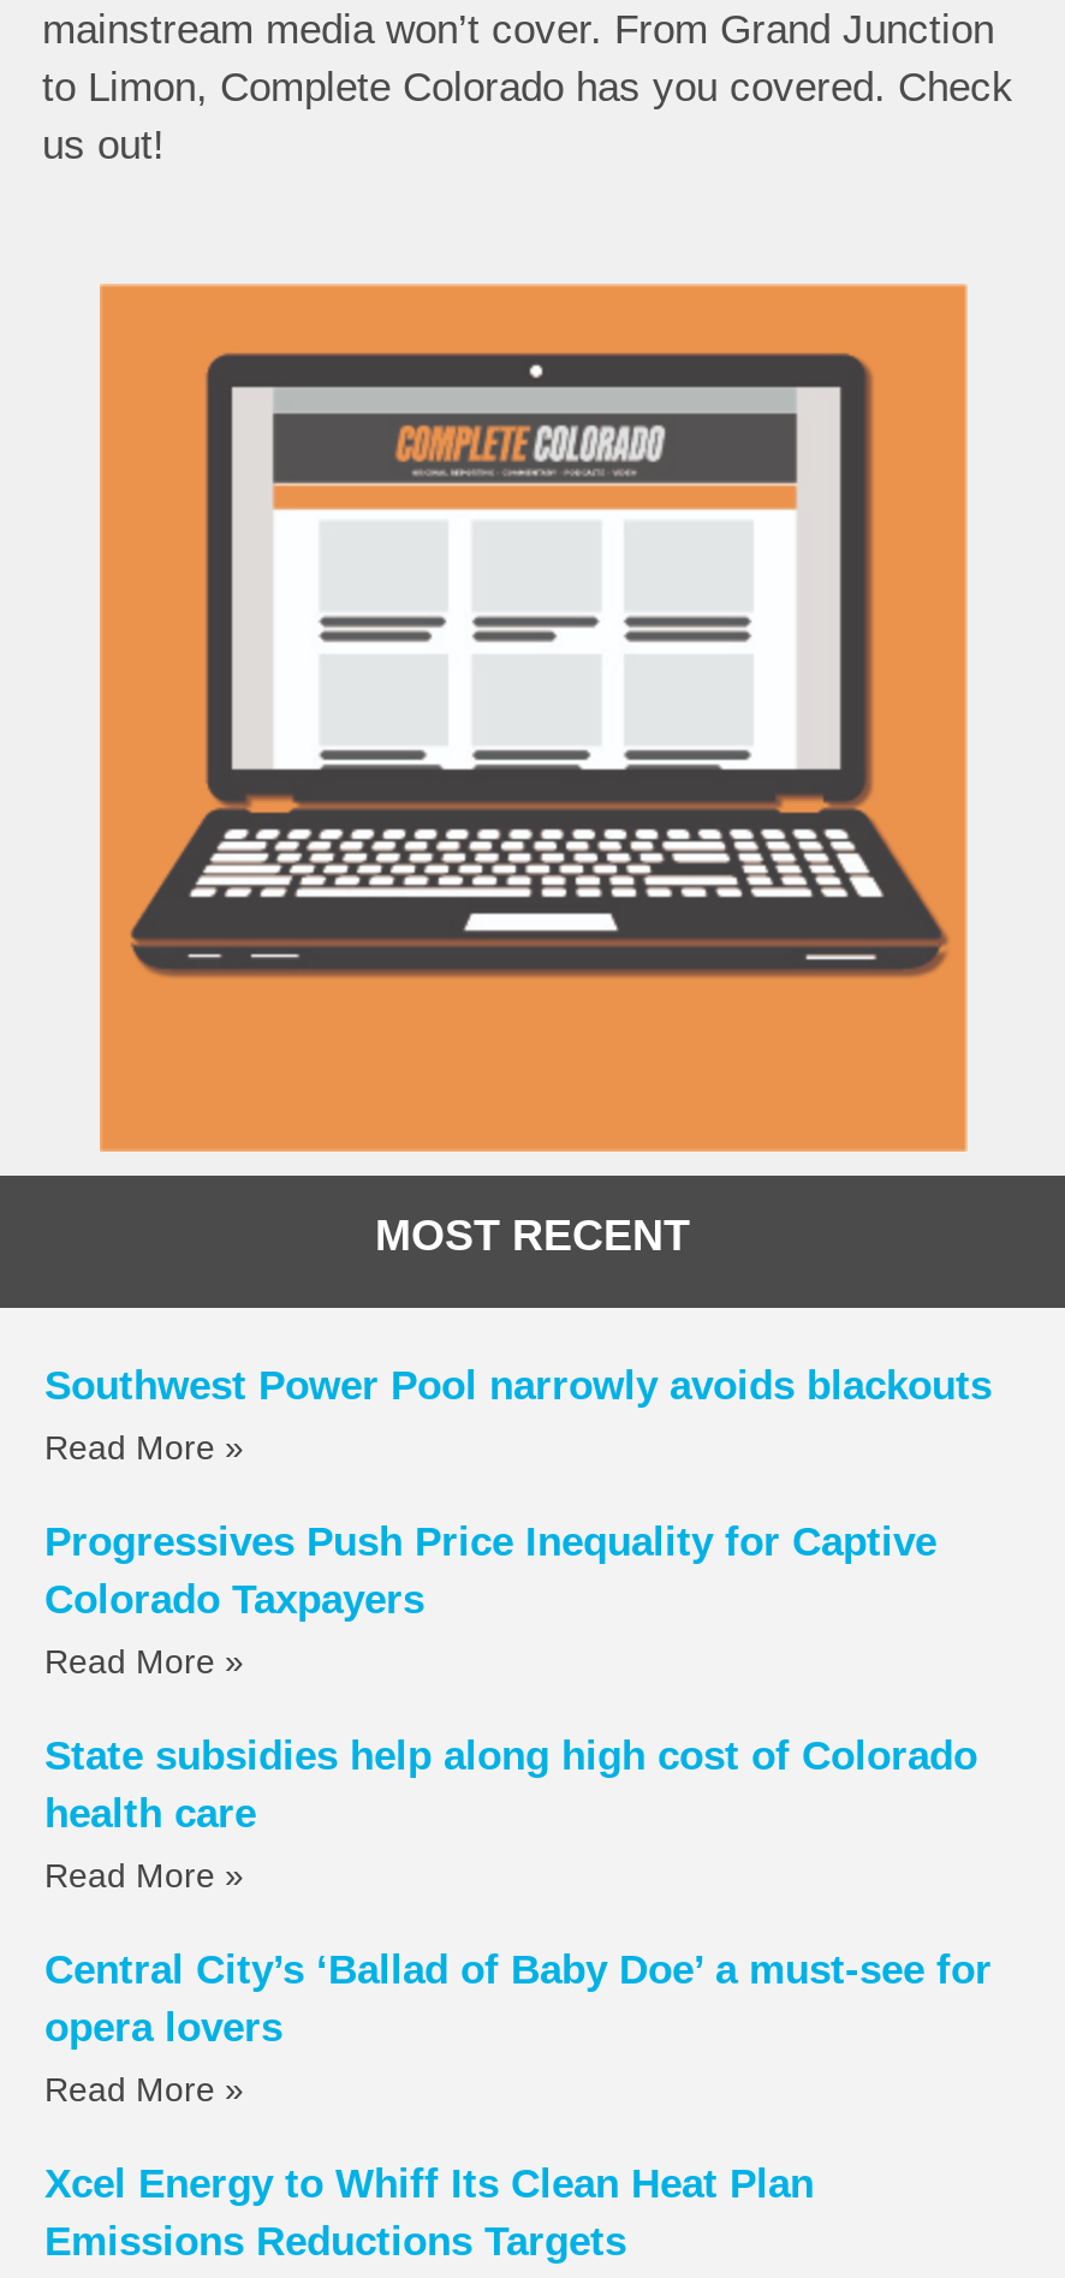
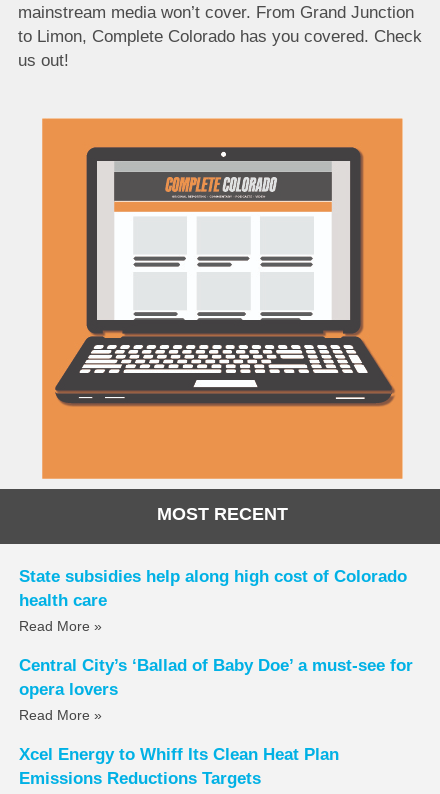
- Southwest Power Pool narrowly avoids blackouts
- Read More »
- Progressives Push Price Inequality for Captive
- Colorado Taxpayers
- Read More »
